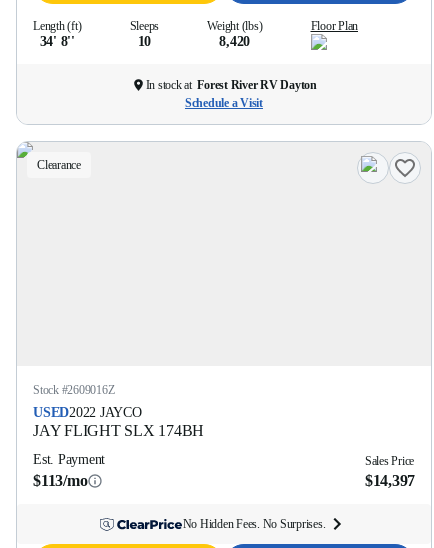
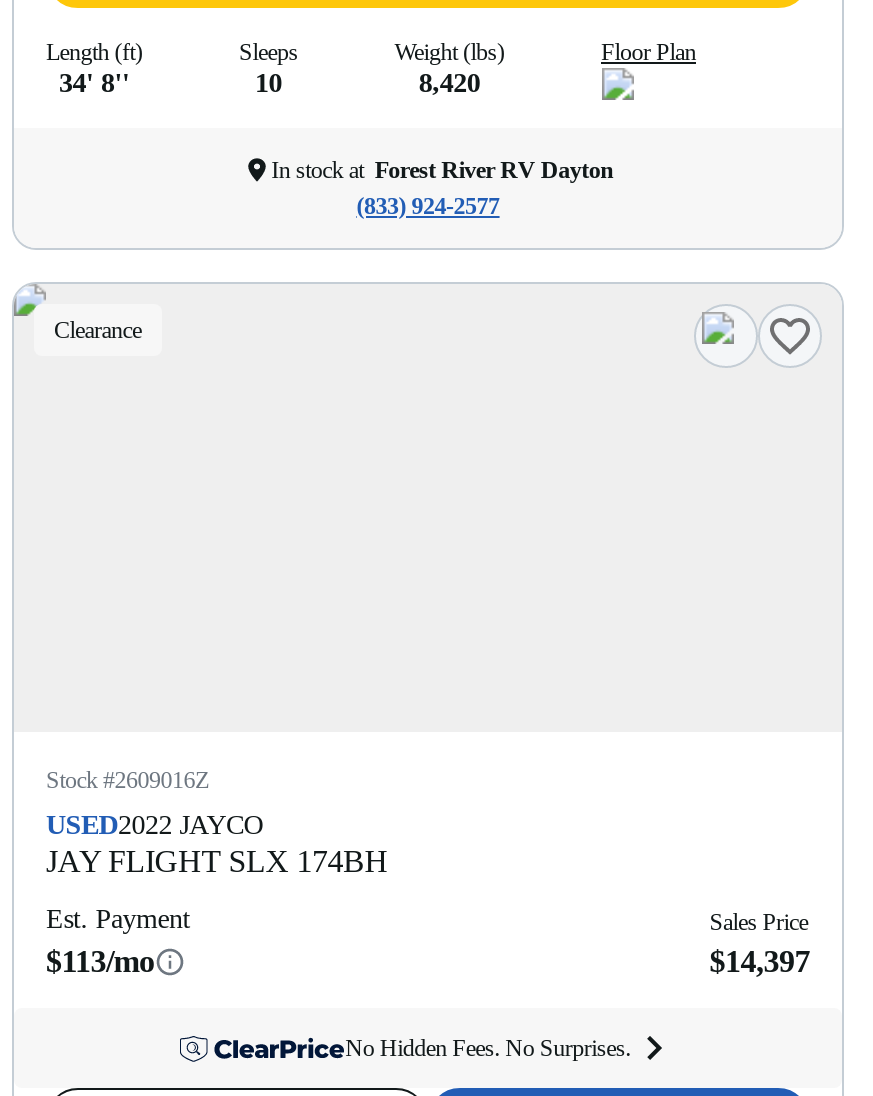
- Schedule a Visit
+ (833) 924-2577
